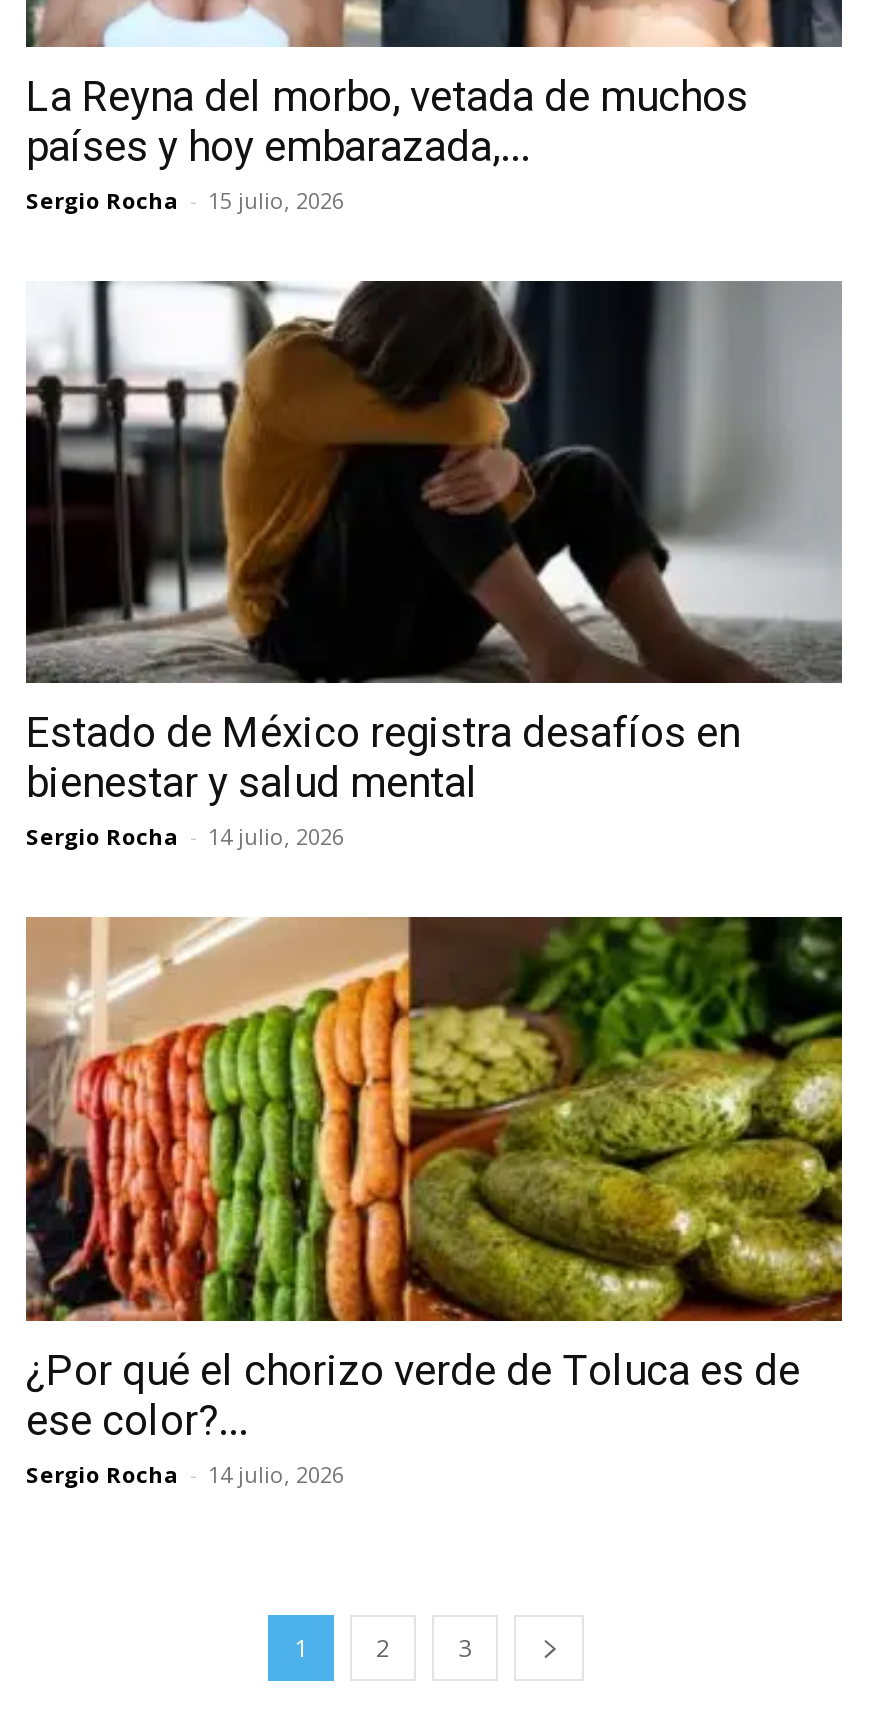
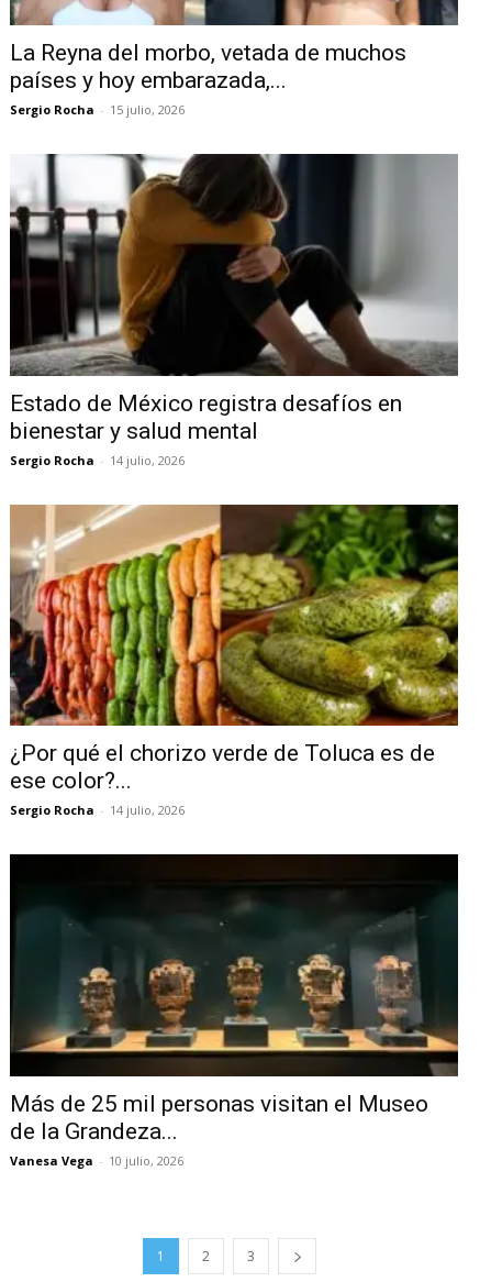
+ [image]
+ Más de 25 mil personas visitan el Museo
+ de la Grandeza...
+ Vanesa Vega - 10 julio, 2026
